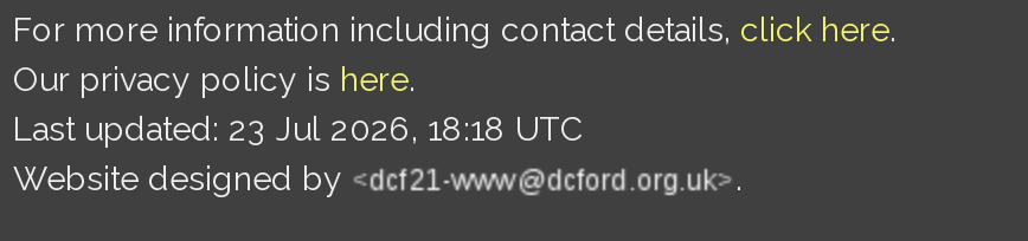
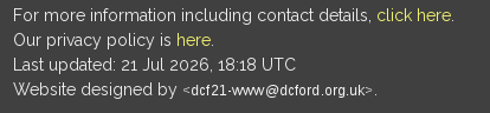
- Last updated: 23 Jul 2026, 18:18 UTC
+ Last updated: 21 Jul 2026, 18:18 UTC
